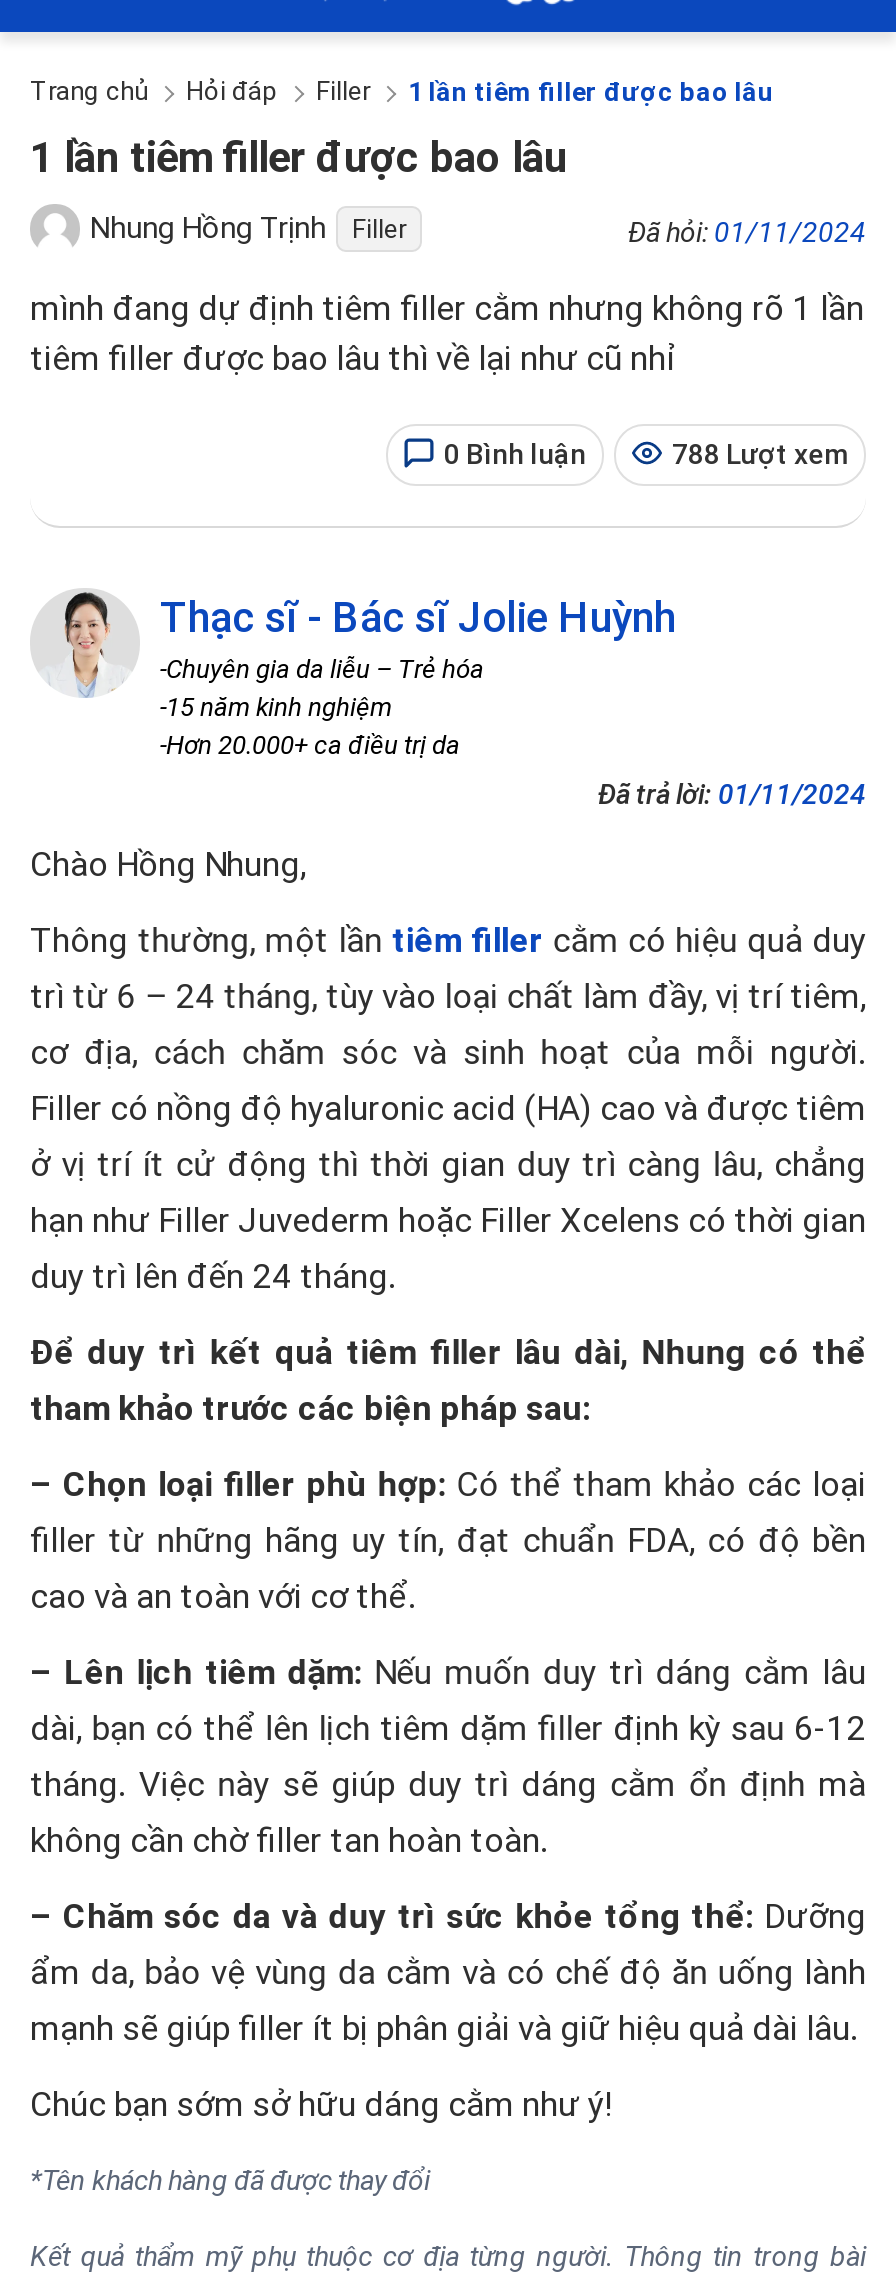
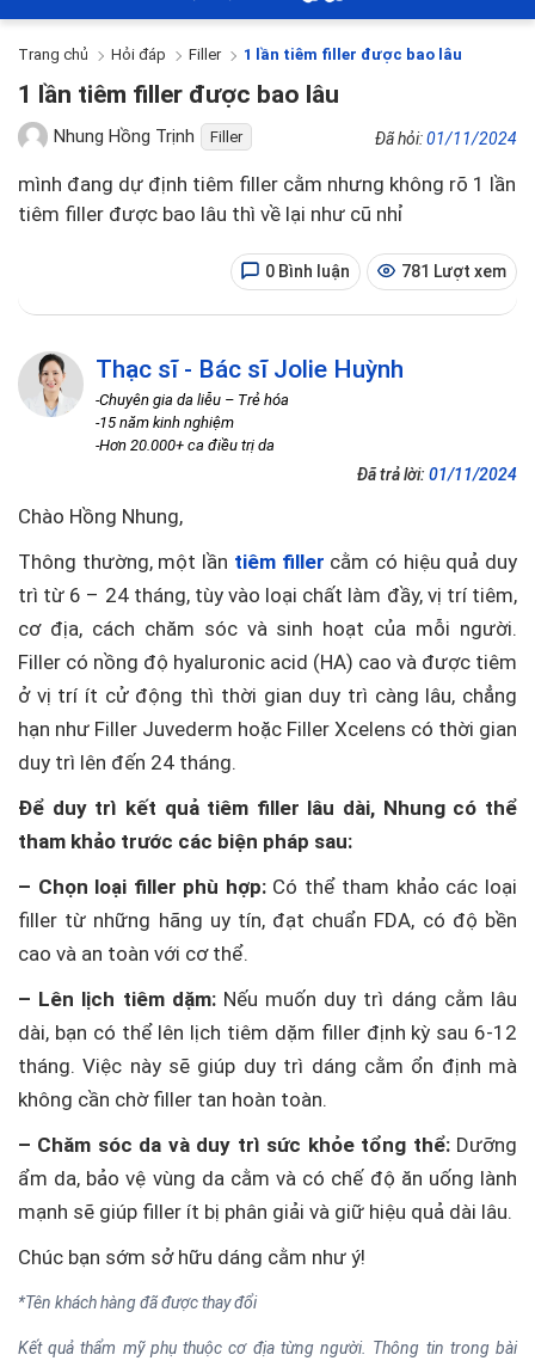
- 788 Lượt xem
+ 781 Lượt xem
